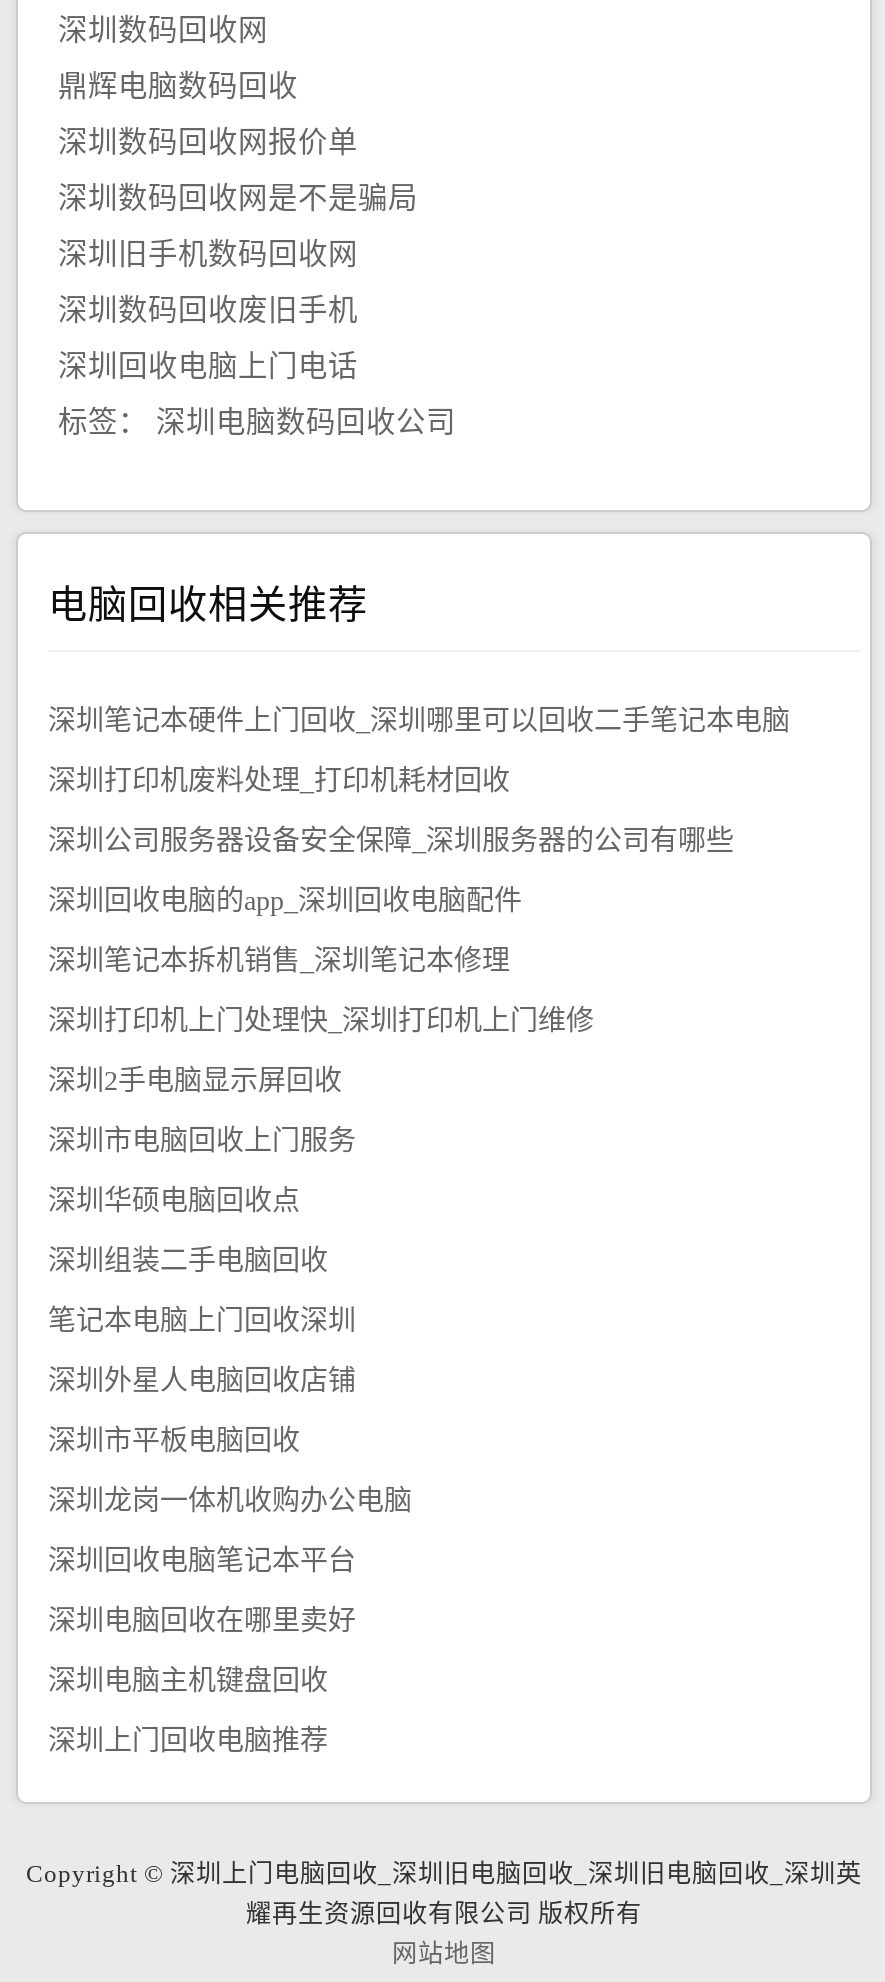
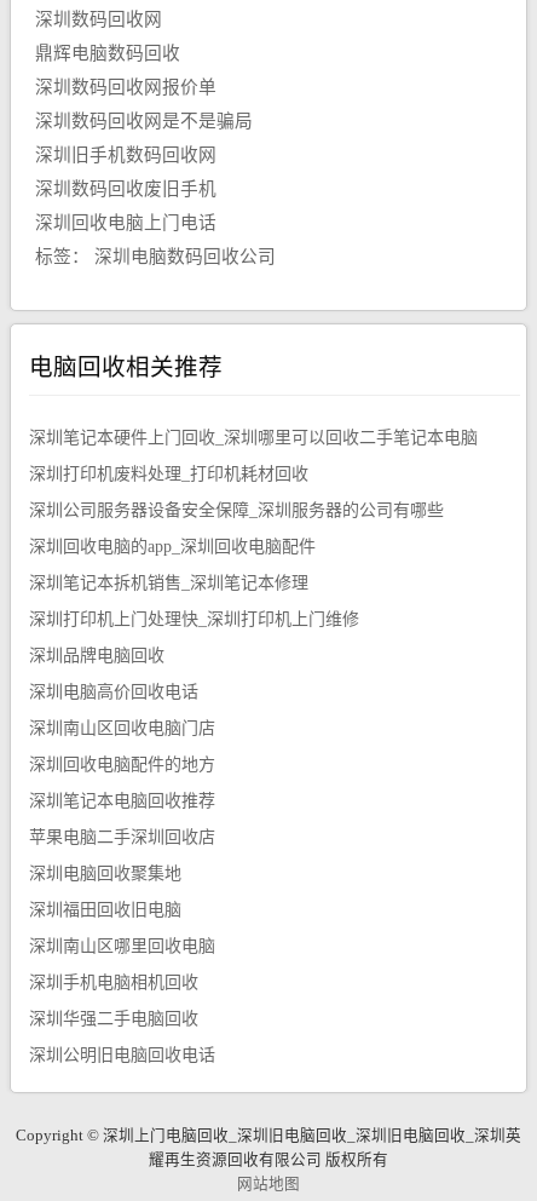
- 深圳2手电脑显示屏回收
+ 深圳品牌电脑回收

- 深圳市电脑回收上门服务
+ 深圳电脑高价回收电话

- 深圳华硕电脑回收点
+ 深圳南山区回收电脑门店

- 深圳组装二手电脑回收
+ 深圳回收电脑配件的地方

- 笔记本电脑上门回收深圳
+ 深圳笔记本电脑回收推荐

- 深圳外星人电脑回收店铺
+ 苹果电脑二手深圳回收店

- 深圳市平板电脑回收
+ 深圳电脑回收聚集地

- 深圳龙岗一体机收购办公电脑
+ 深圳福田回收旧电脑

- 深圳回收电脑笔记本平台
+ 深圳南山区哪里回收电脑

- 深圳电脑回收在哪里卖好
+ 深圳手机电脑相机回收

- 深圳电脑主机键盘回收
+ 深圳华强二手电脑回收

- 深圳上门回收电脑推荐
+ 深圳公明旧电脑回收电话
